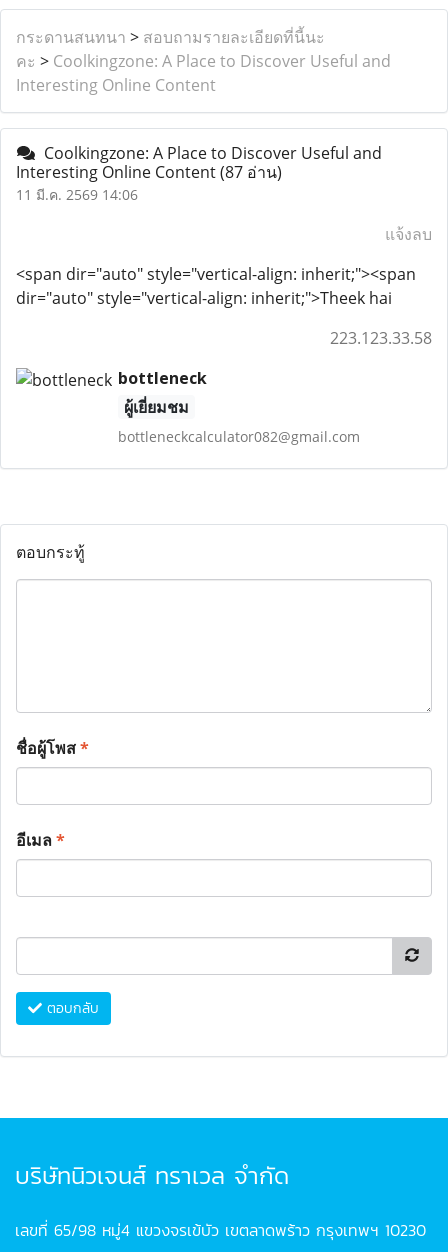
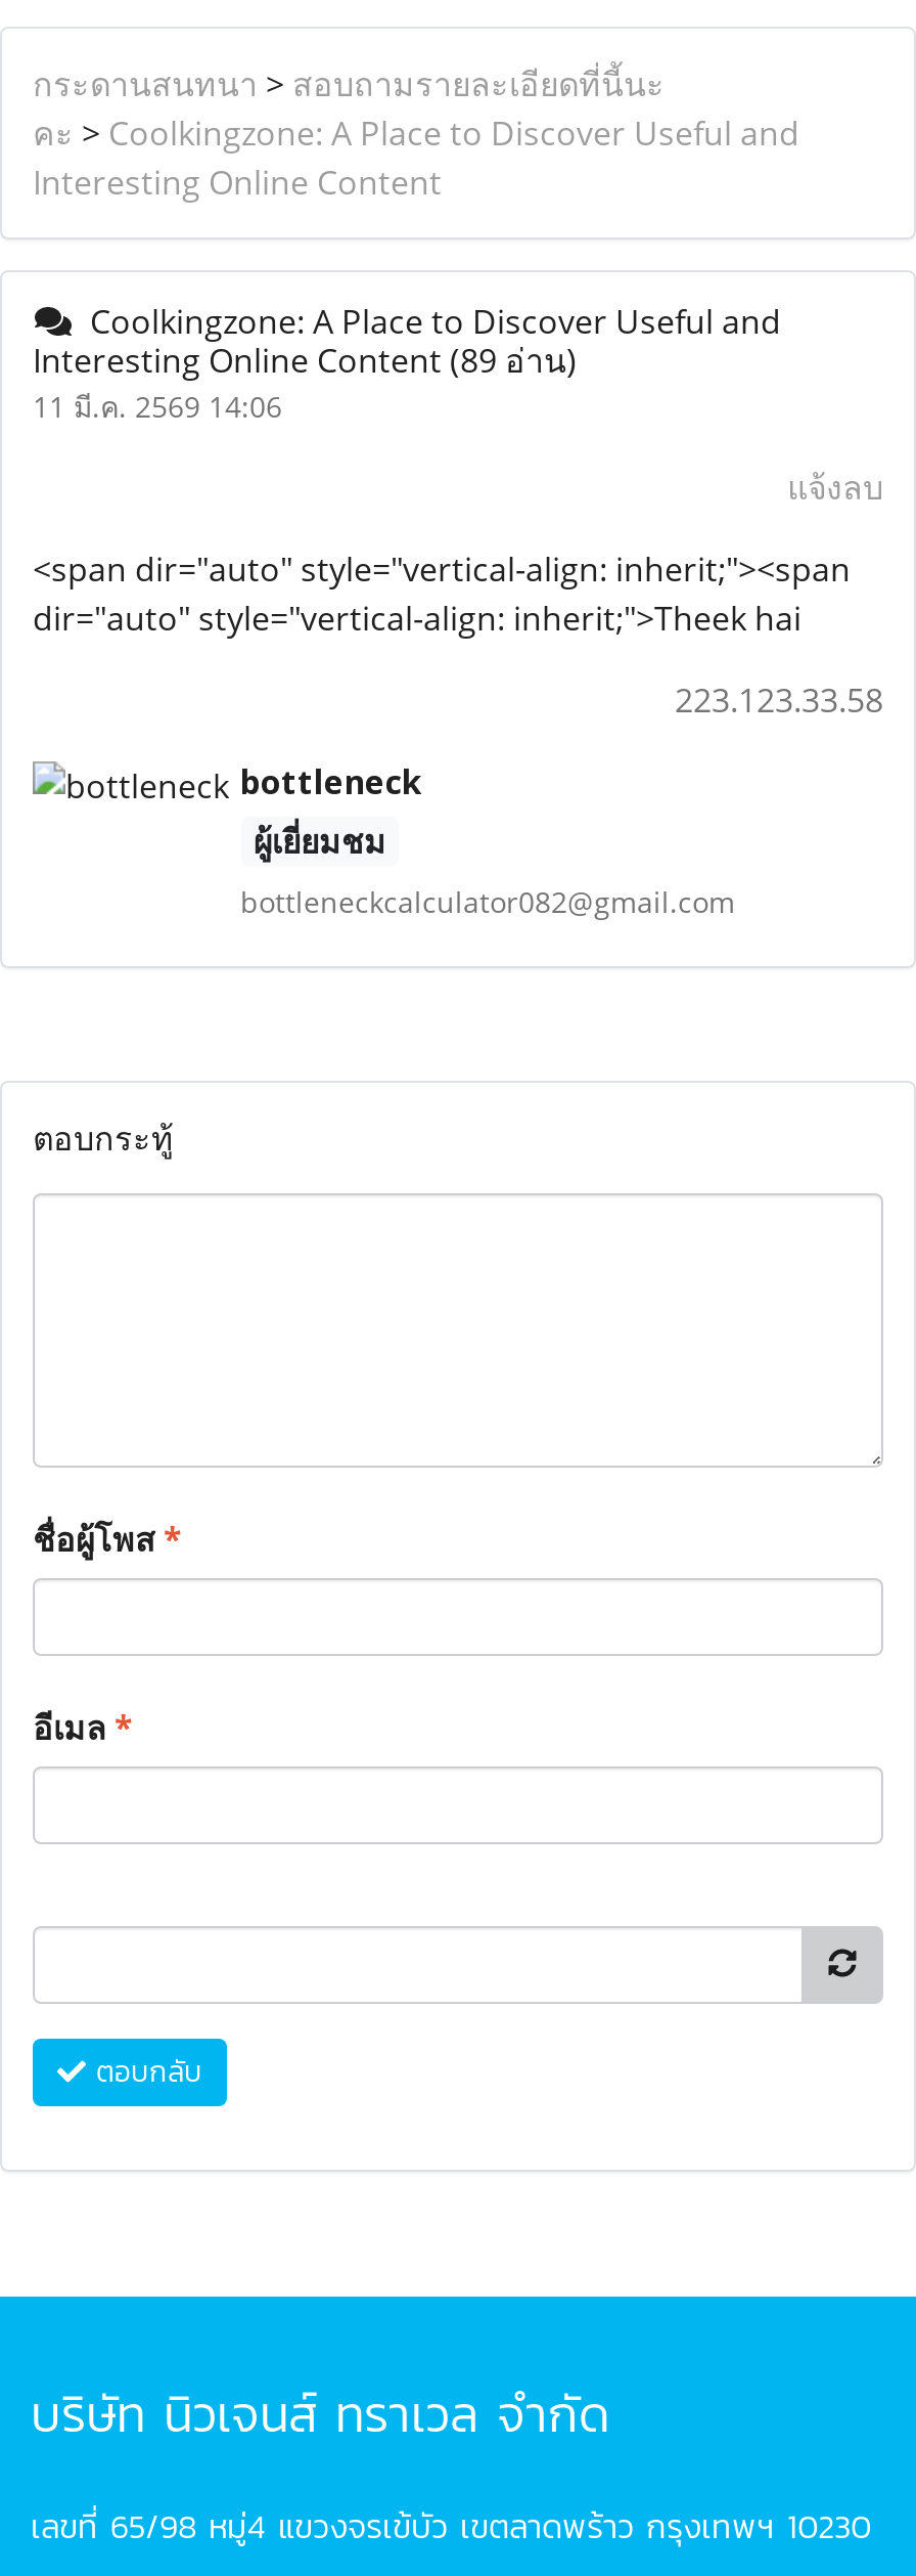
- Interesting Online Content (87 อ่าน)
+ Interesting Online Content (89 อ่าน)

- บริษัทนิวเจนส์ ทราเวล จำกัด
+ บริษัท นิวเจนส์ ทราเวล จำกัด
